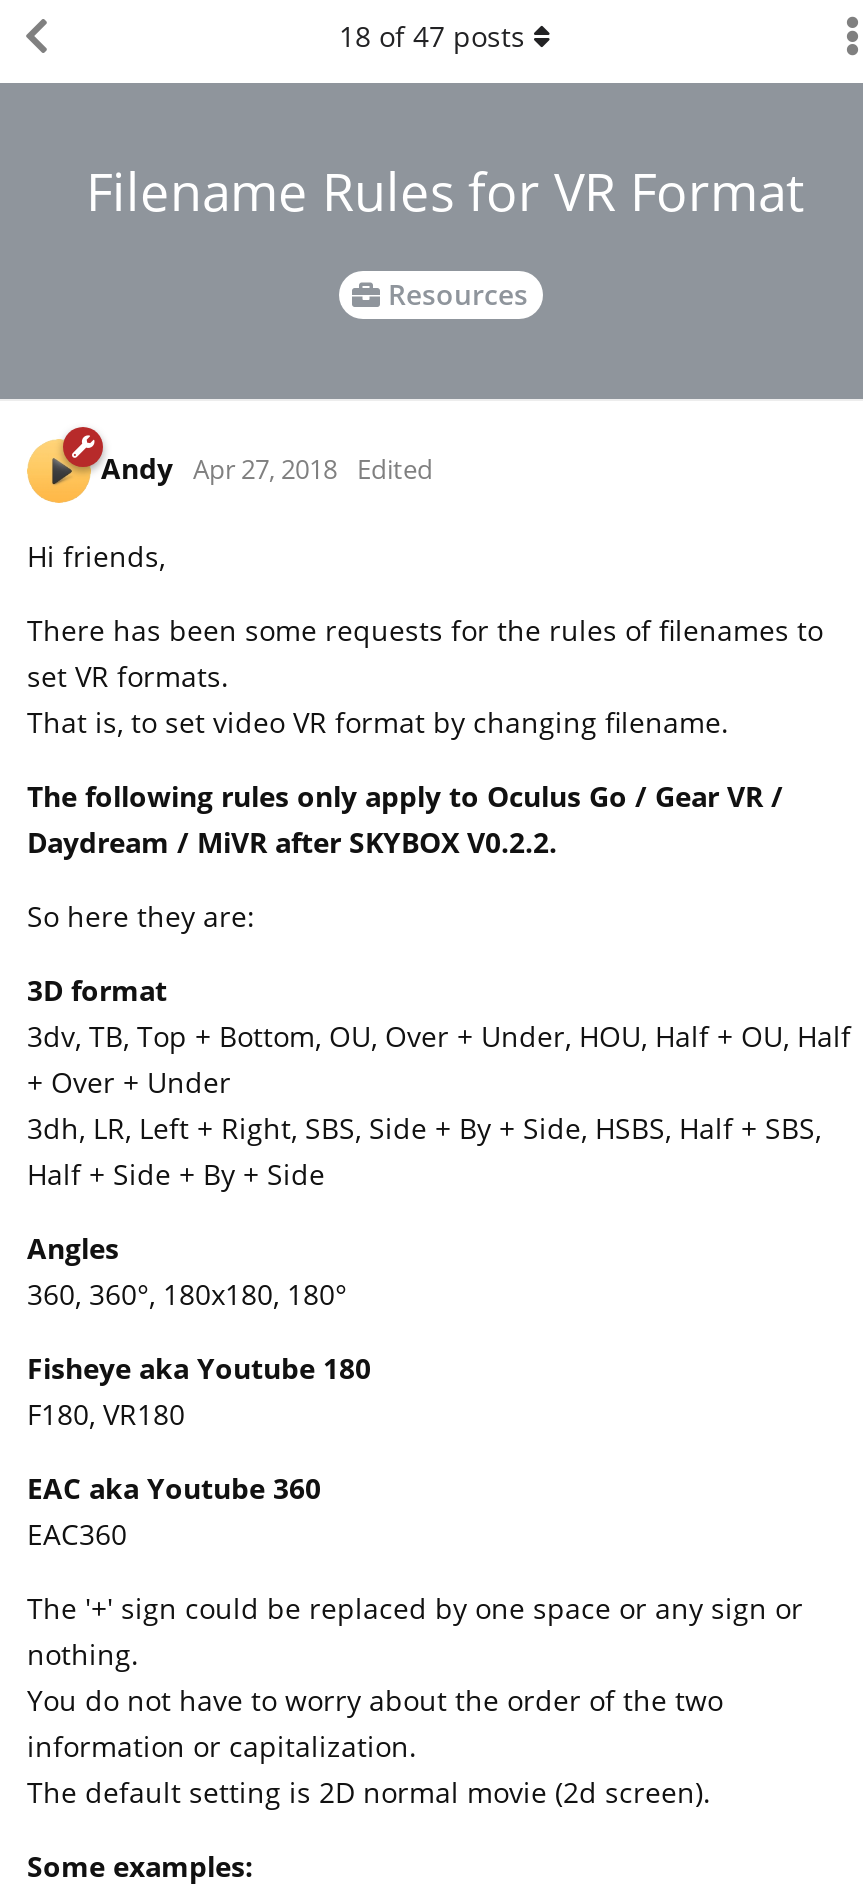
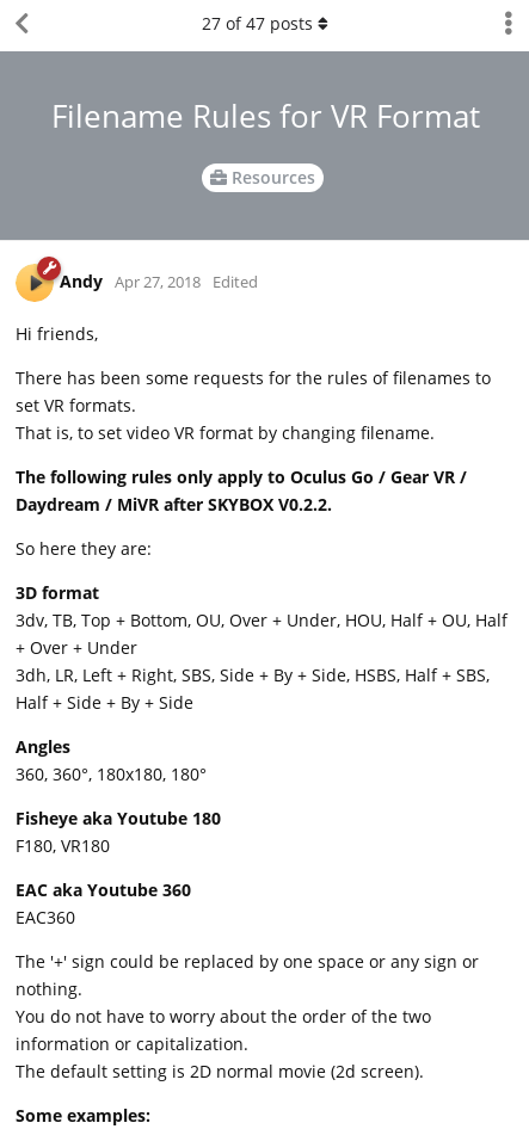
- 18 of 47 posts
+ 27 of 47 posts
